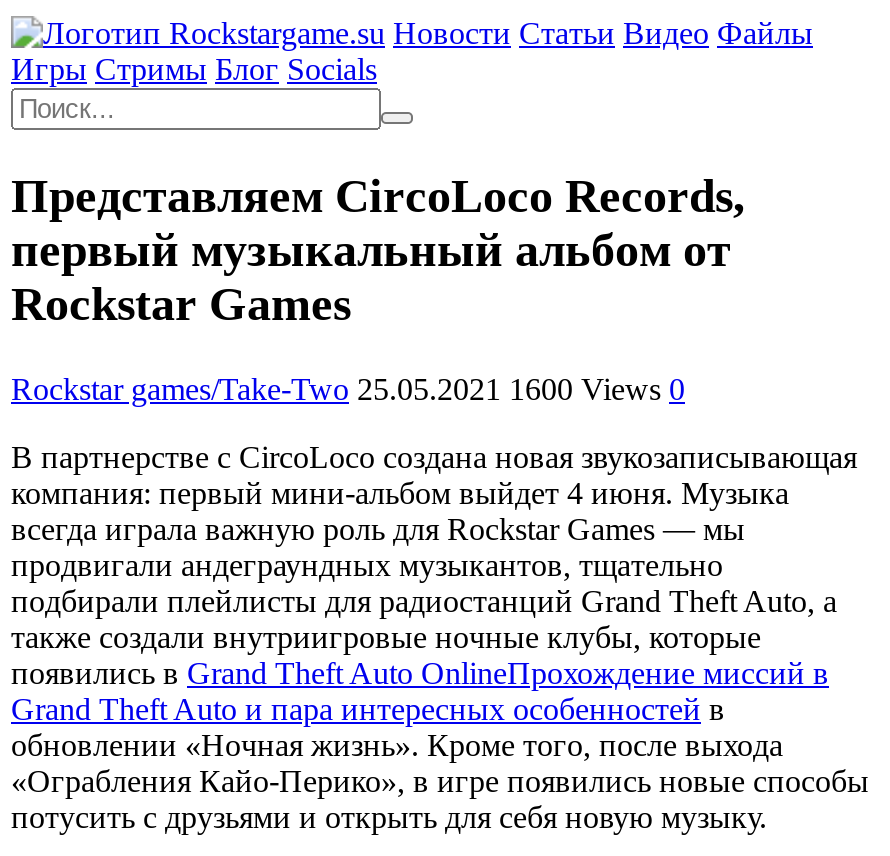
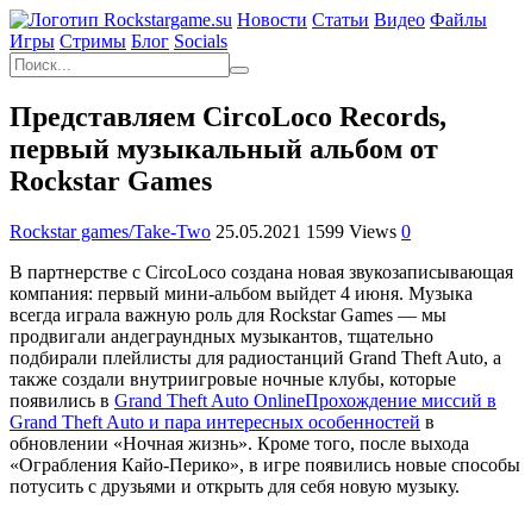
- Rockstar games/Take-Two 25.05.2021 1600 Views 0
+ Rockstar games/Take-Two 25.05.2021 1599 Views 0
